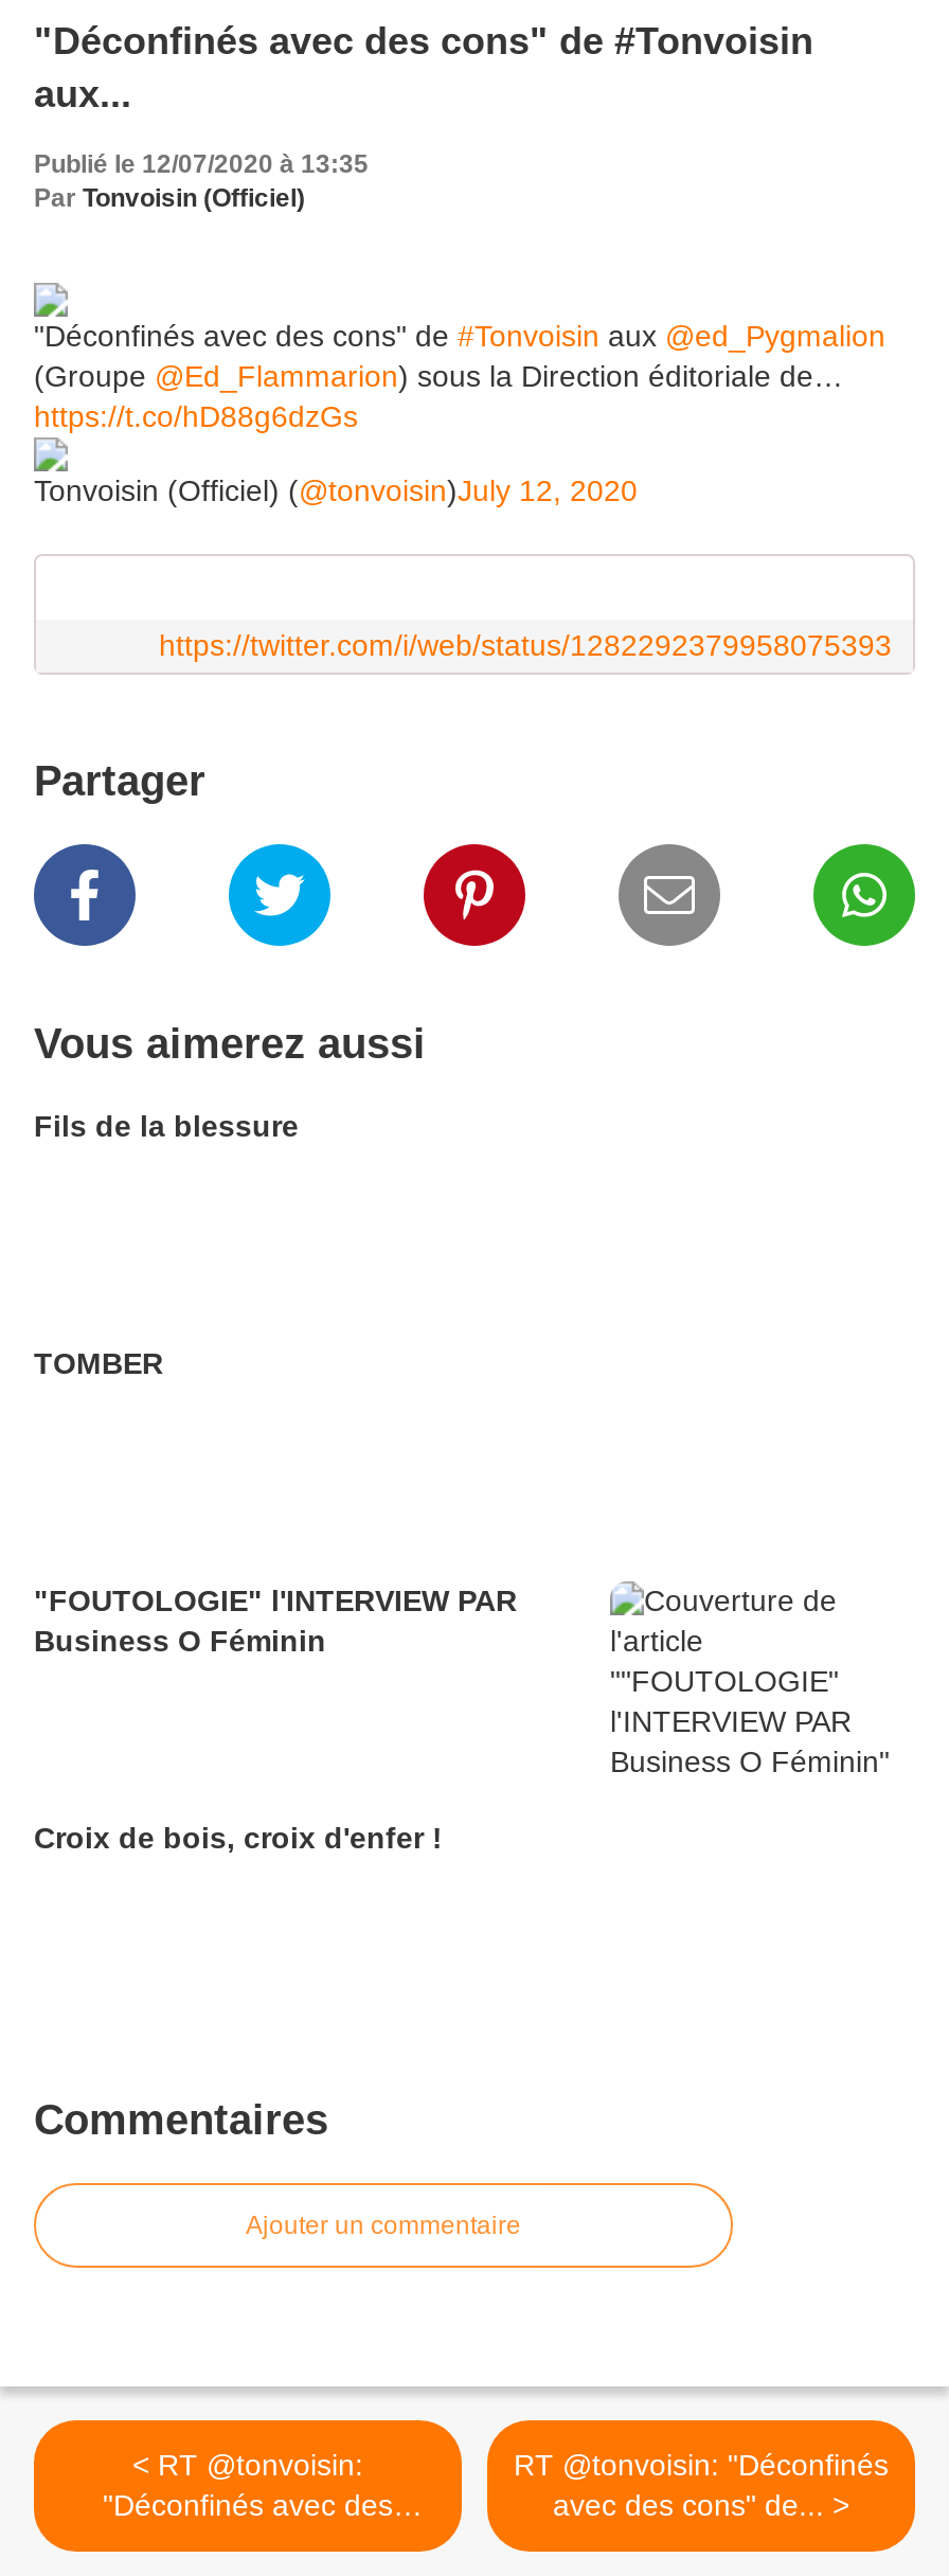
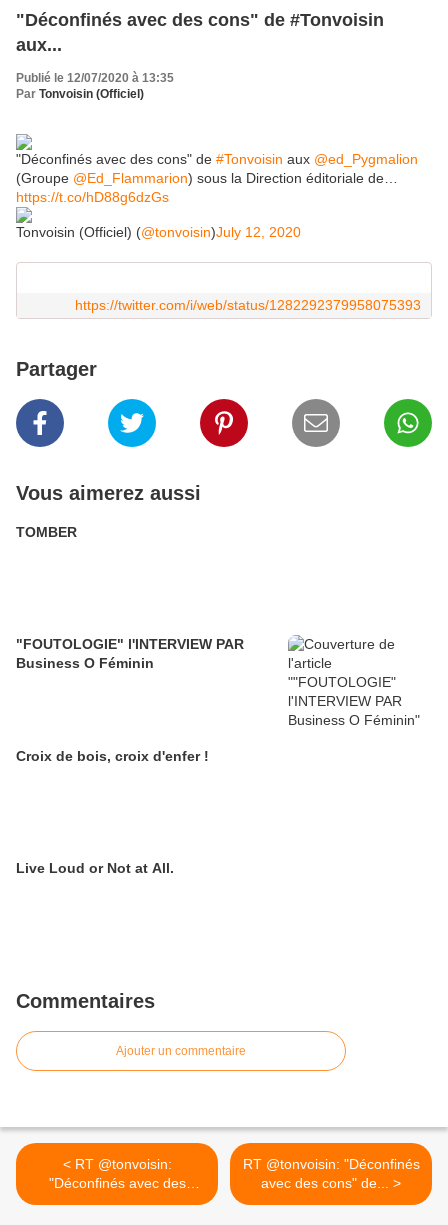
- Fils de la blessure

moved up: TOMBER | "FOUTOLOGIE" l'INTERVIEW PAR | Business O Féminin | Croix de bois, croix d'enfer !

+ Live Loud or Not at All.
